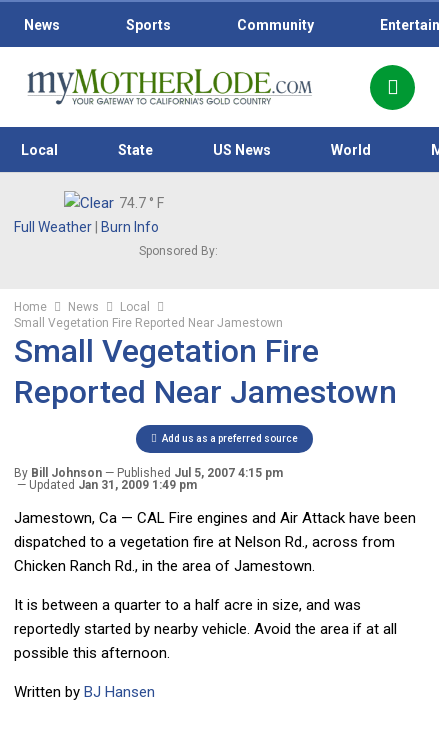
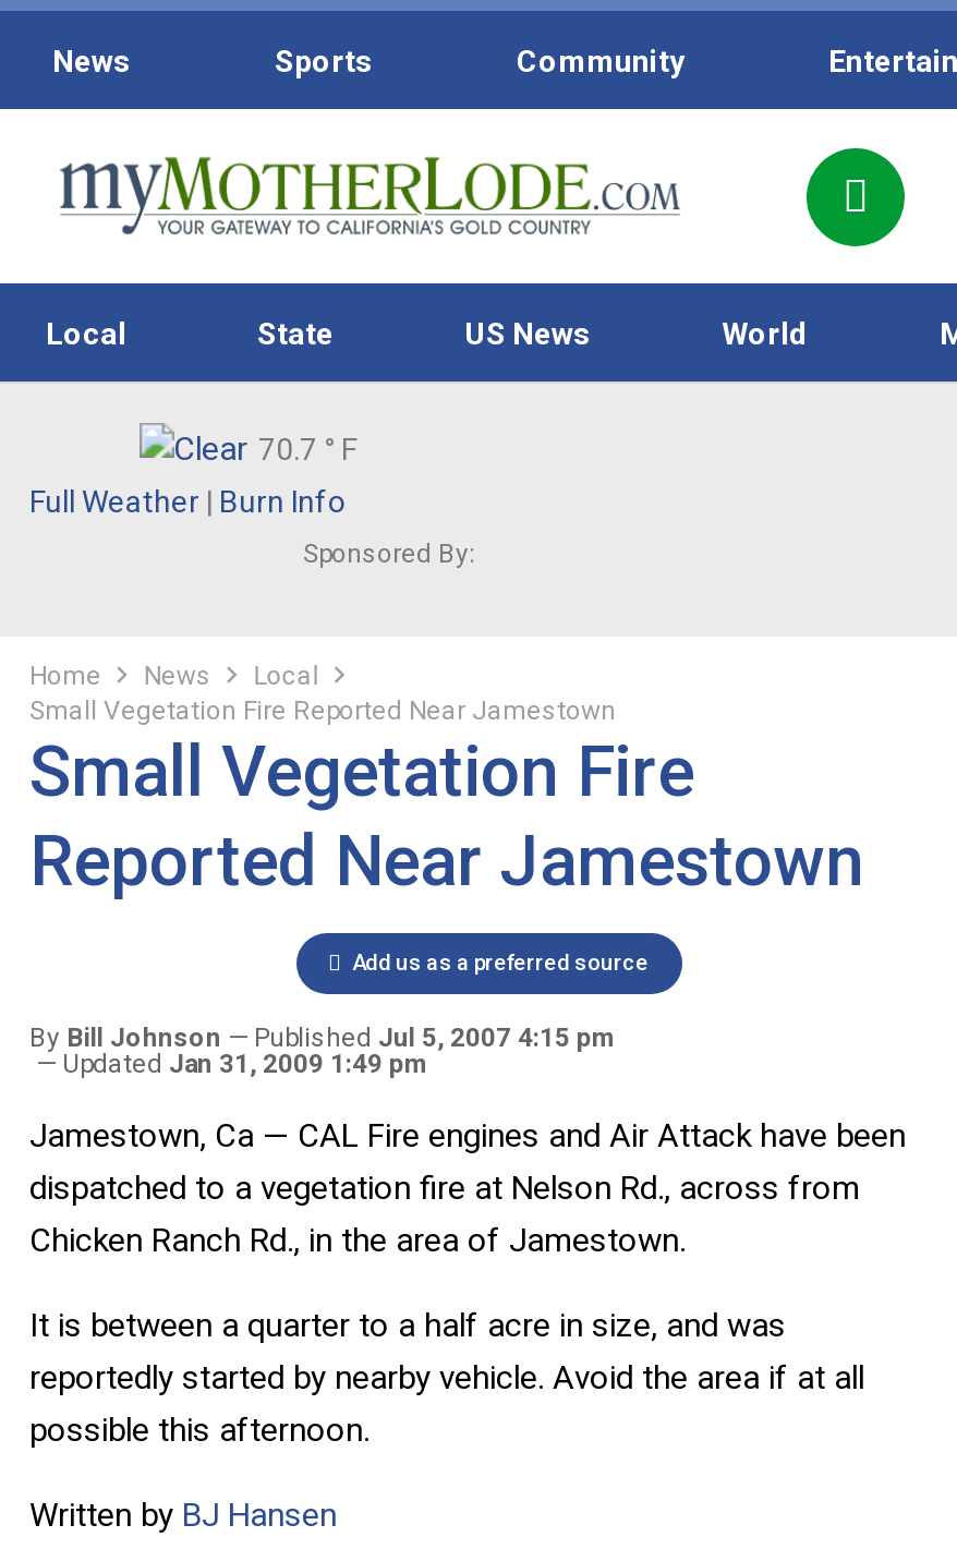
- 74.7 ° F
+ 70.7 ° F
